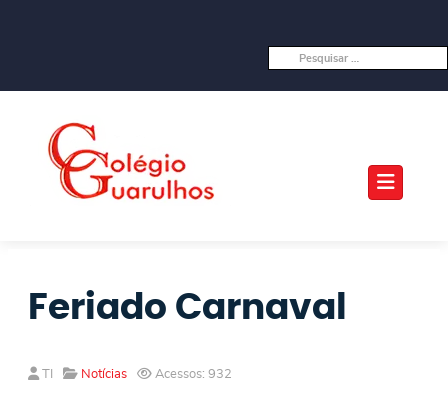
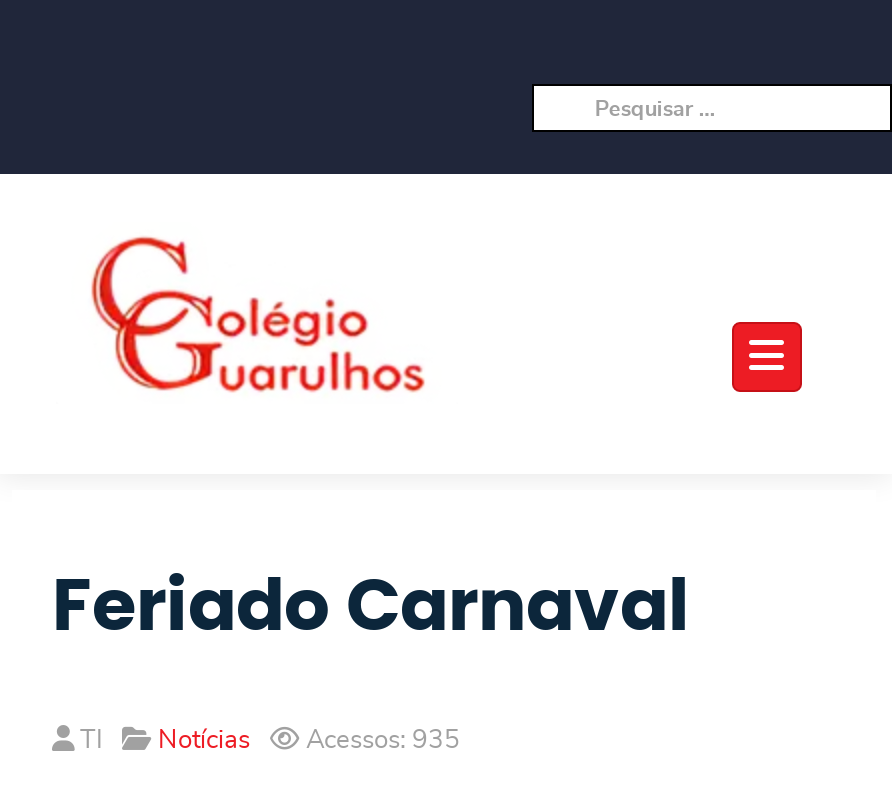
- Acessos: 932
+ Acessos: 935
